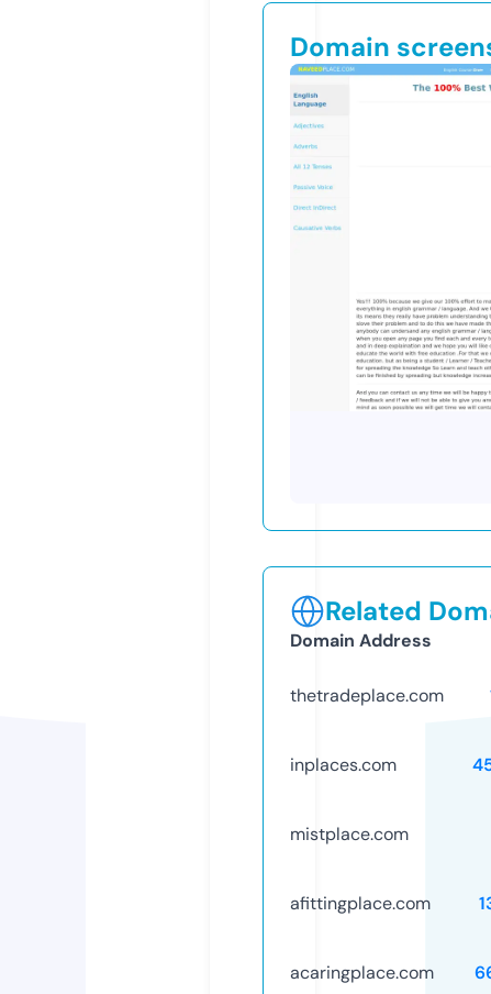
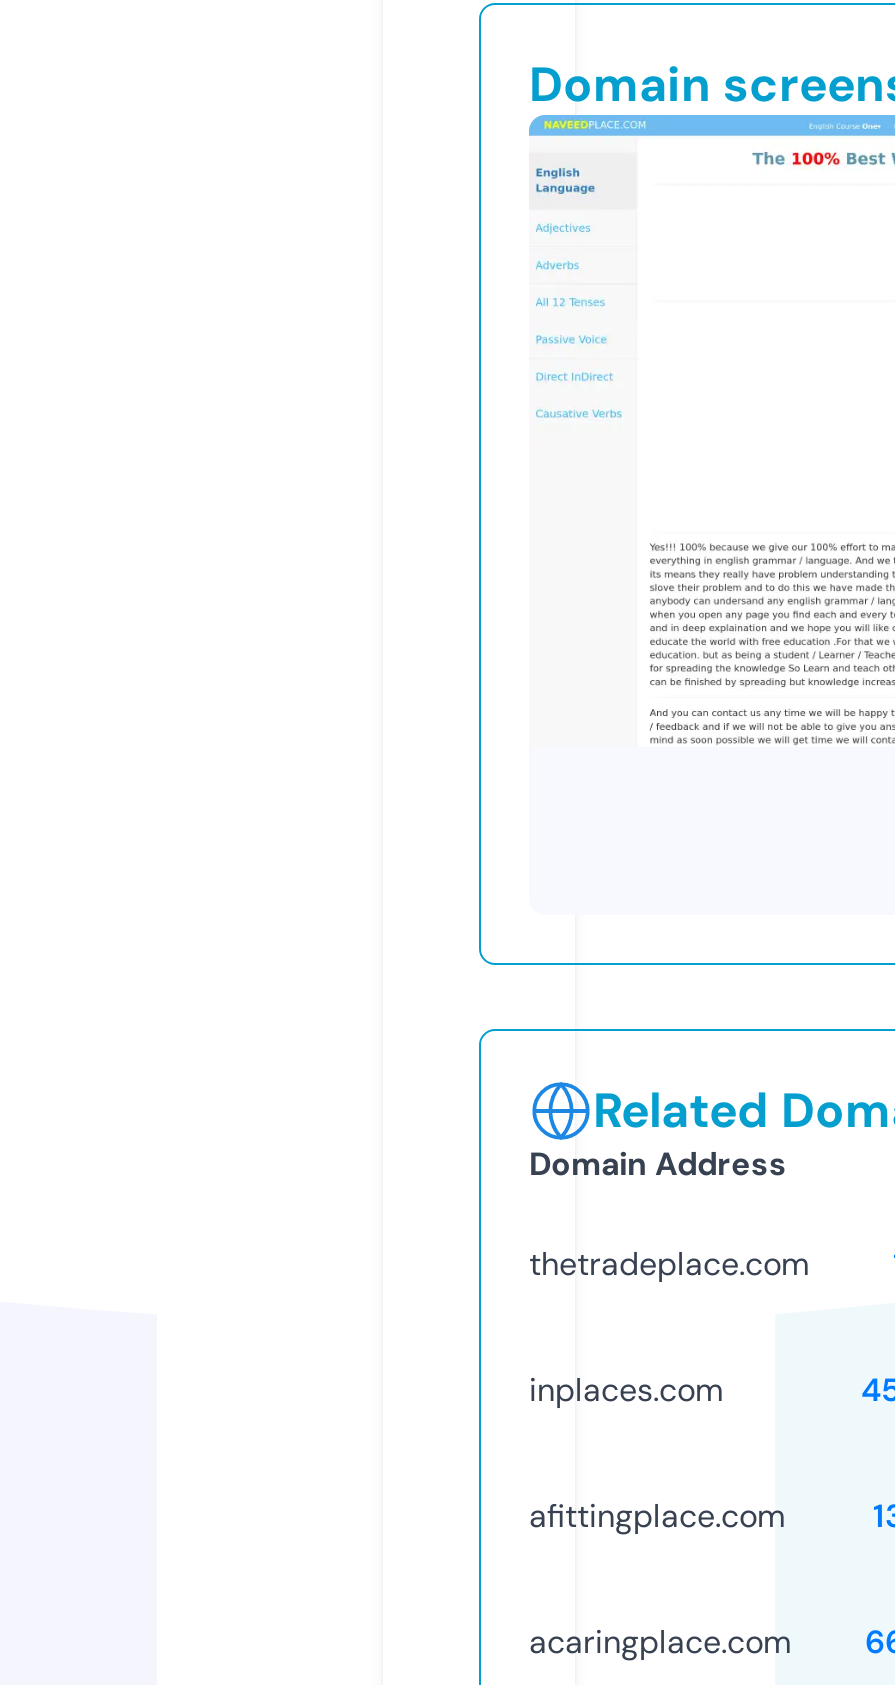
- mistplace.com
